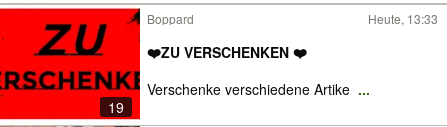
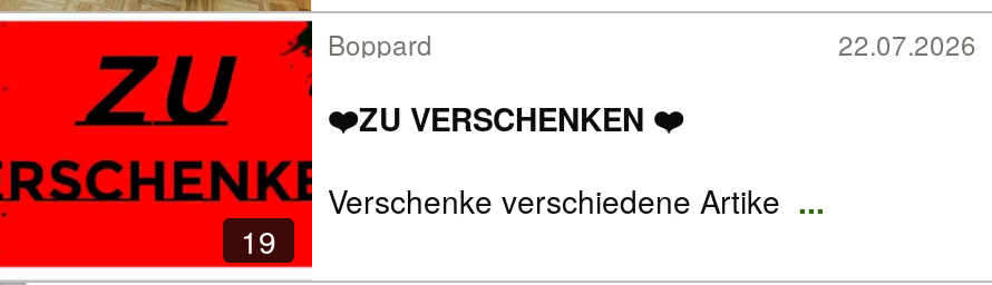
- Heute, 13:33
+ 22.07.2026
